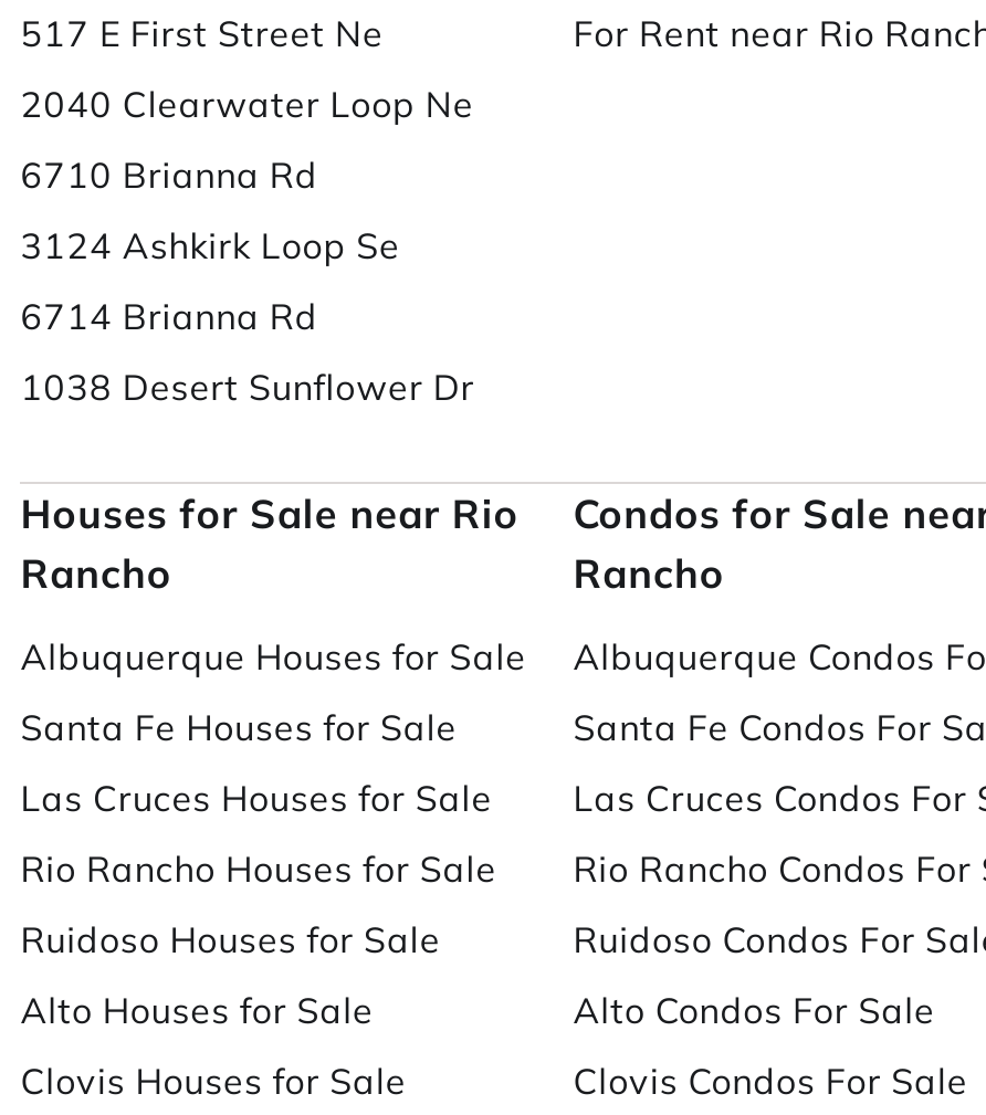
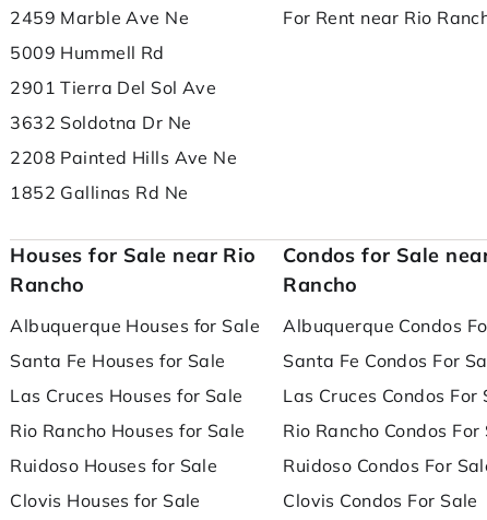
- 517 E First Street Ne
+ 2459 Marble Ave Ne

- 2040 Clearwater Loop Ne
+ 5009 Hummell Rd

- 6710 Brianna Rd
+ 2901 Tierra Del Sol Ave

- 3124 Ashkirk Loop Se
+ 3632 Soldotna Dr Ne

- 6714 Brianna Rd
+ 2208 Painted Hills Ave Ne

- 1038 Desert Sunflower Dr
+ 1852 Gallinas Rd Ne

- Alto Houses for Sale

- Alto Condos For Sale
